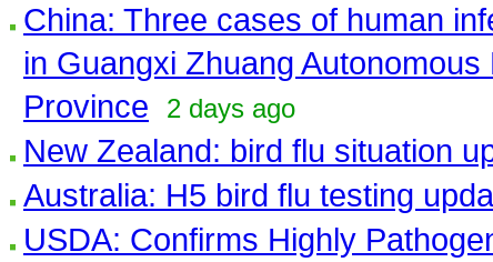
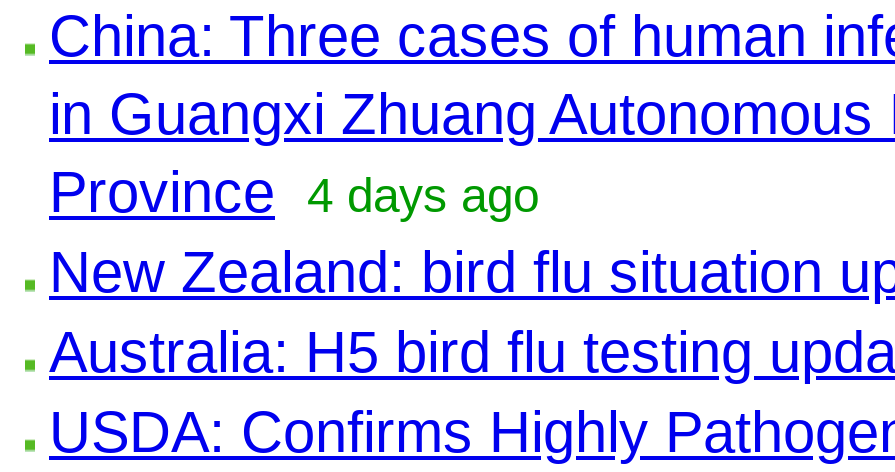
- Province 2 days ago
+ Province 4 days ago
